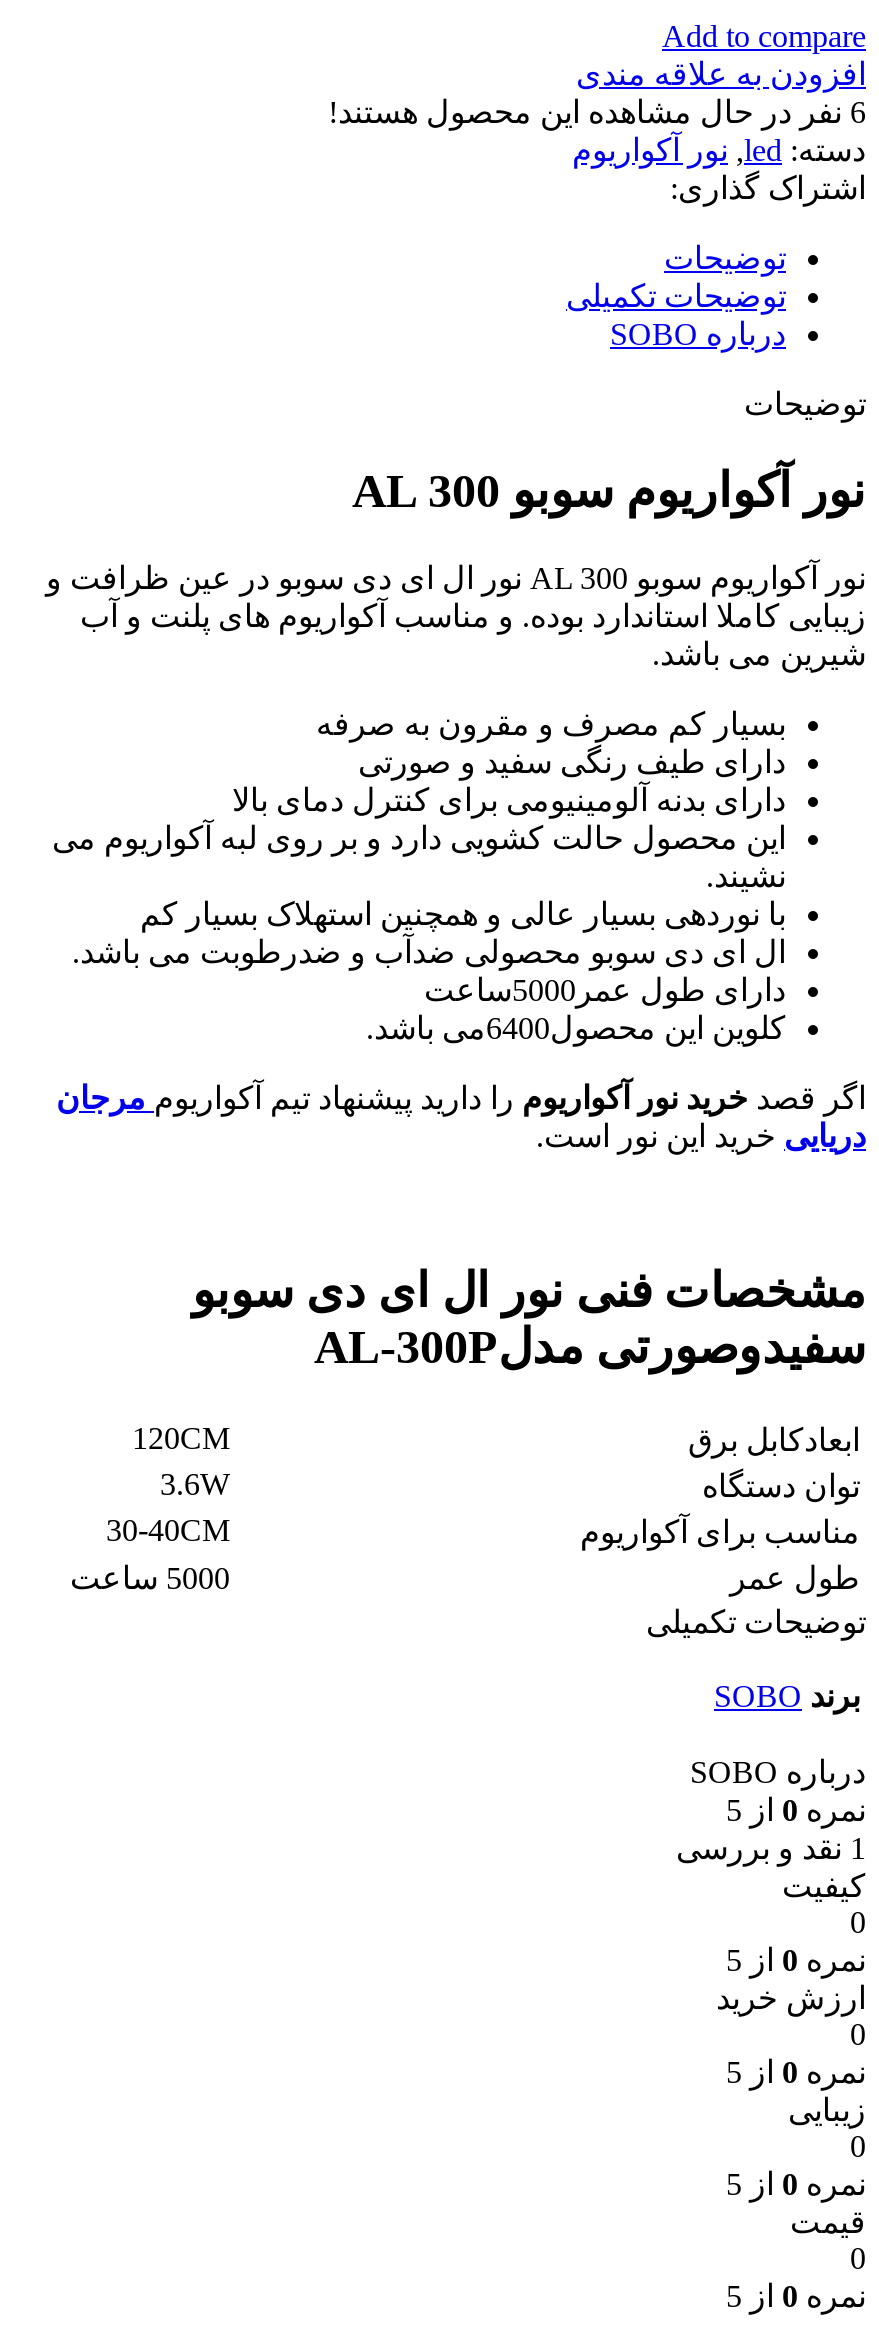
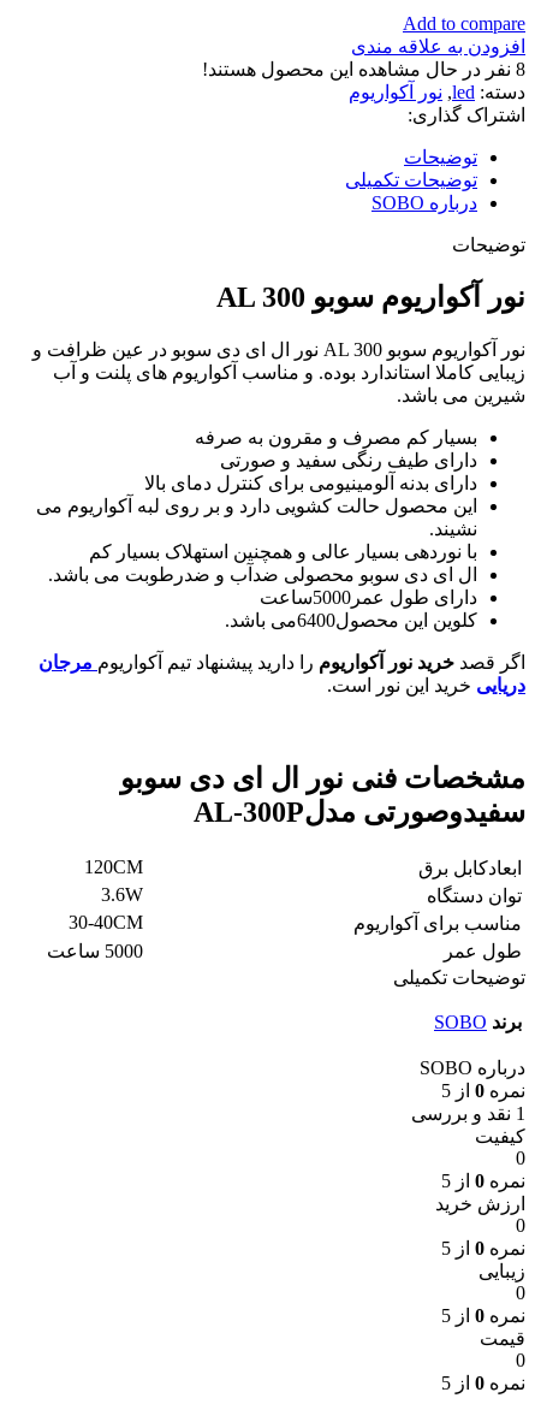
- 6 نفر در حال مشاهده این محصول هستند!
+ 8 نفر در حال مشاهده این محصول هستند!
